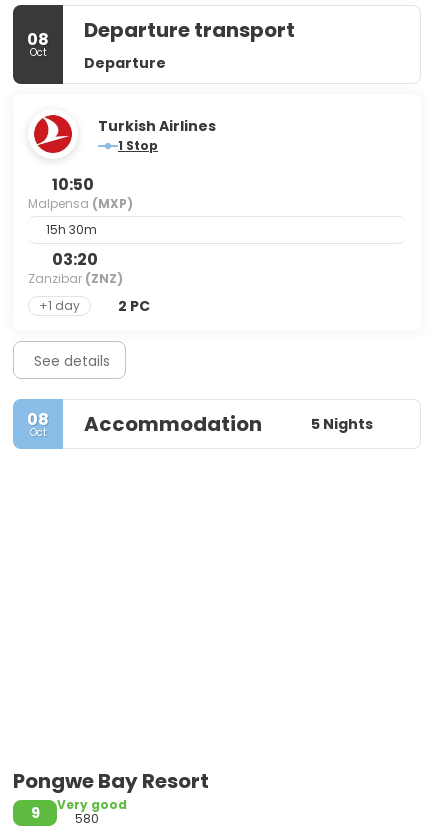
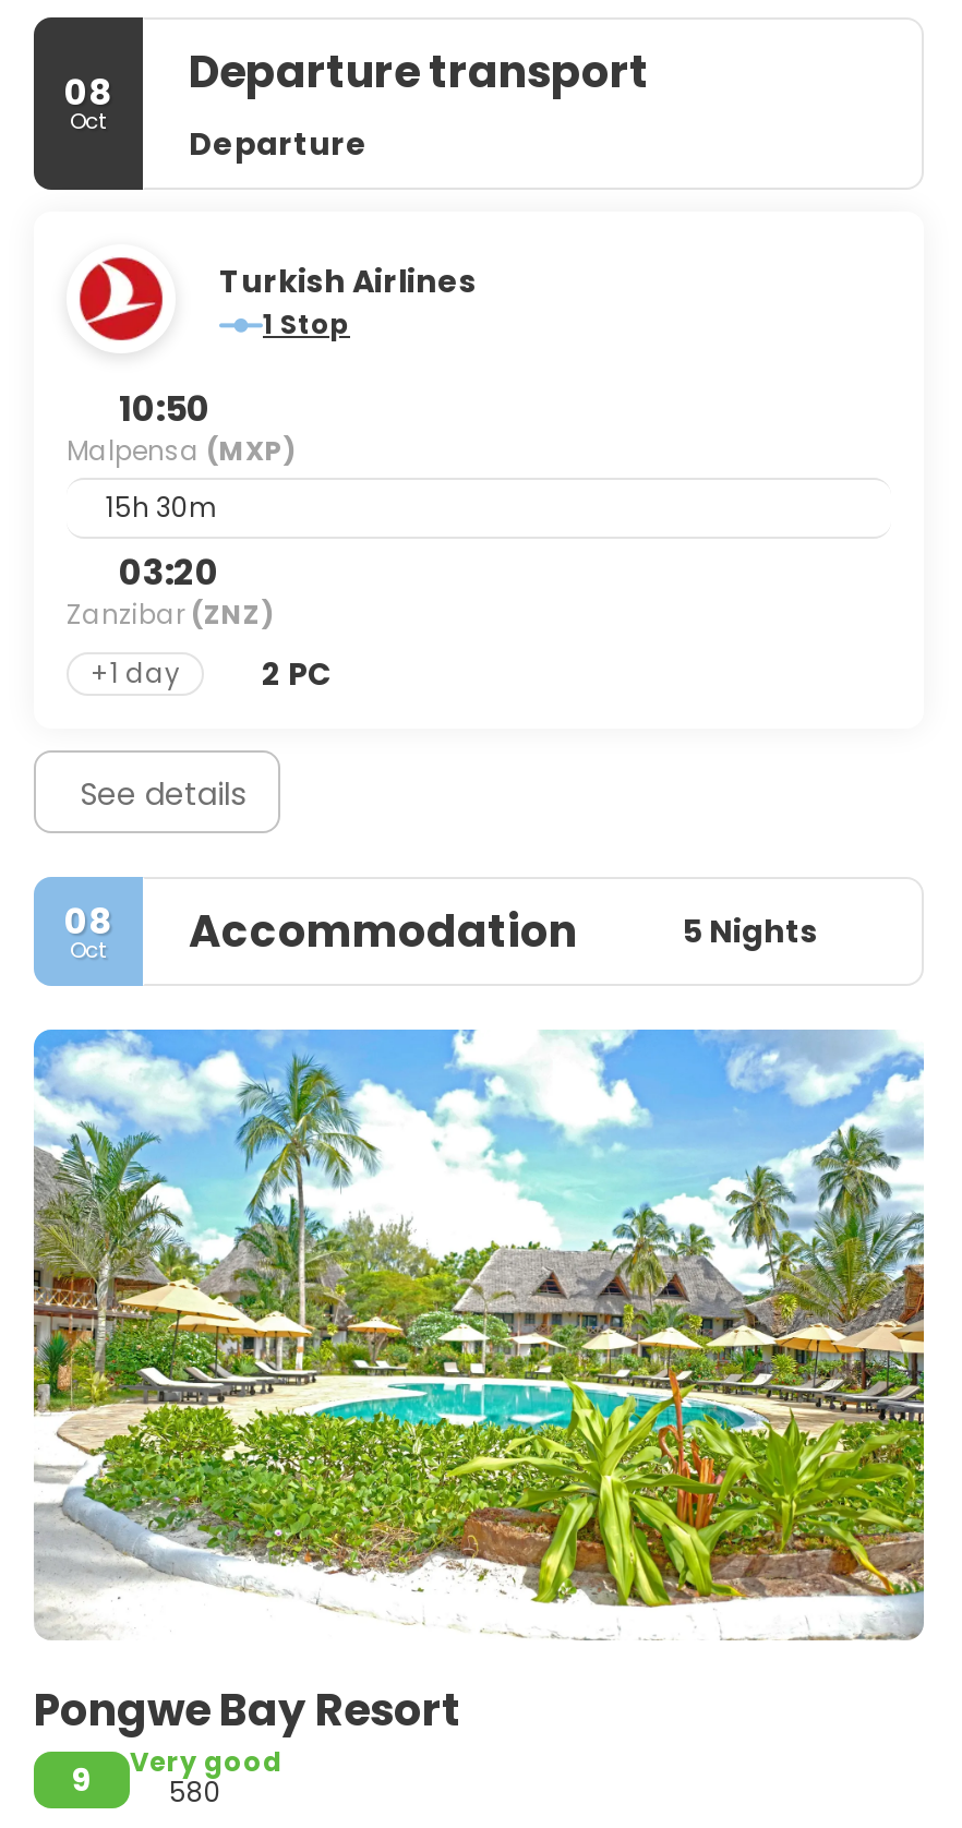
+ [image]
